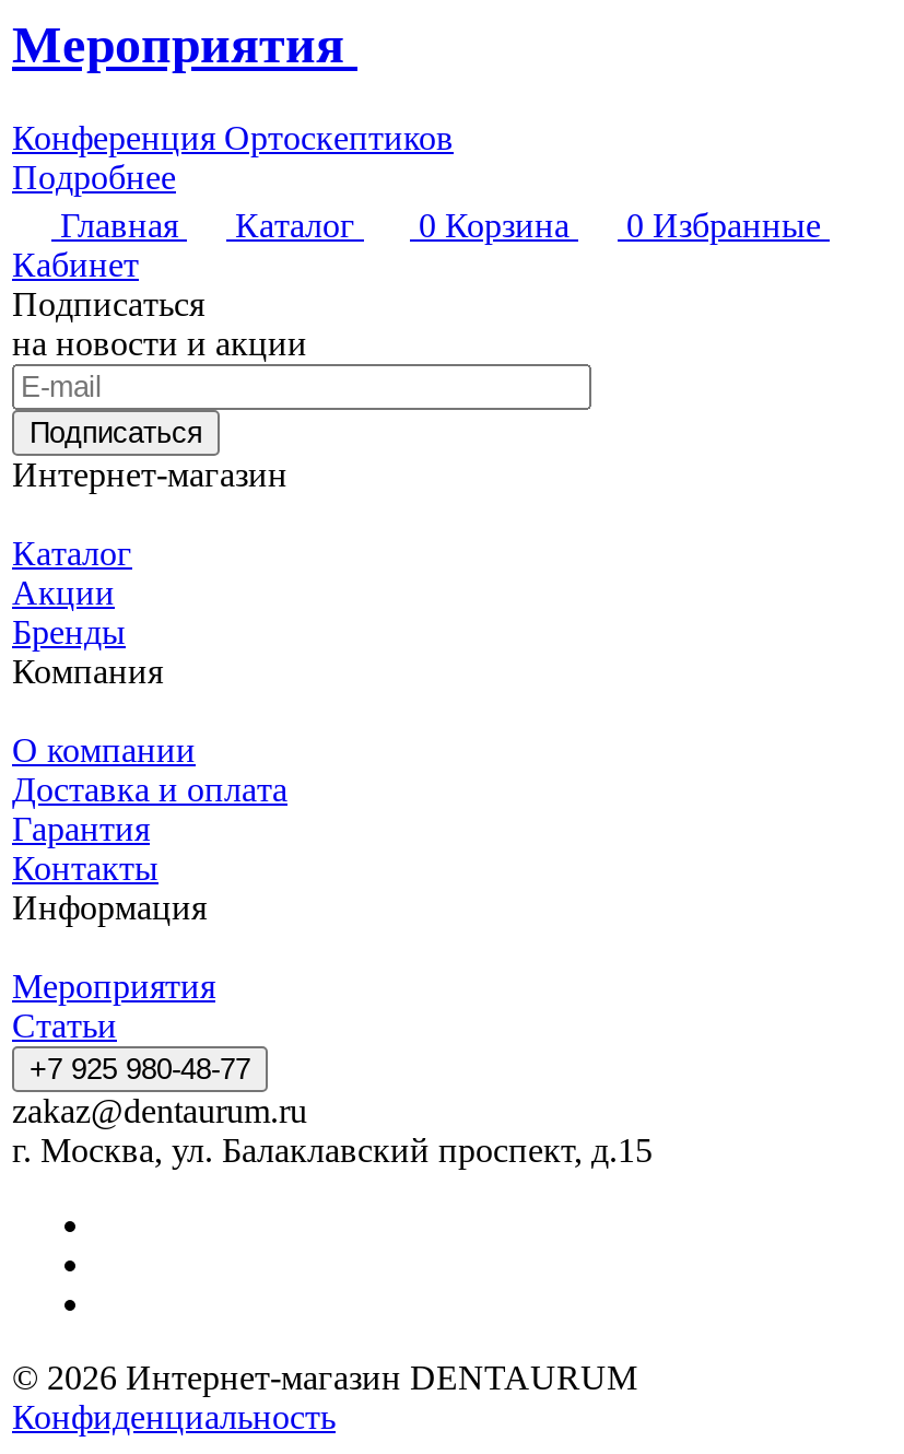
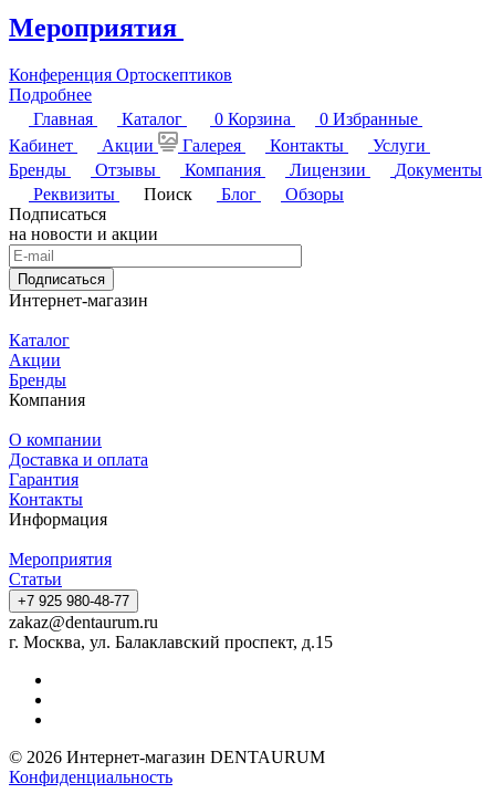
+ Акции
+ Галерея
+ Контакты
+ Услуги
+ Бренды
+ Отзывы
+ Компания
+ Лицензии
+ Документы
+ Реквизиты
+ Поиск
+ Блог
+ Обзоры
